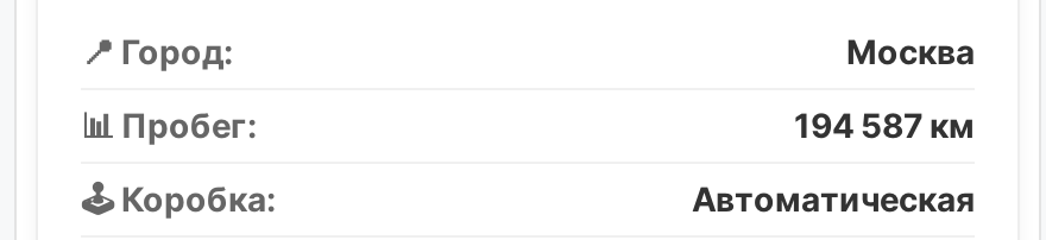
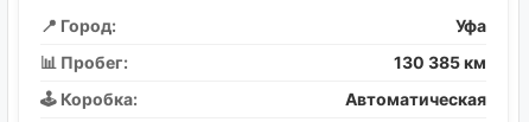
- Москва
+ Уфа

- 194 587 км
+ 130 385 км
